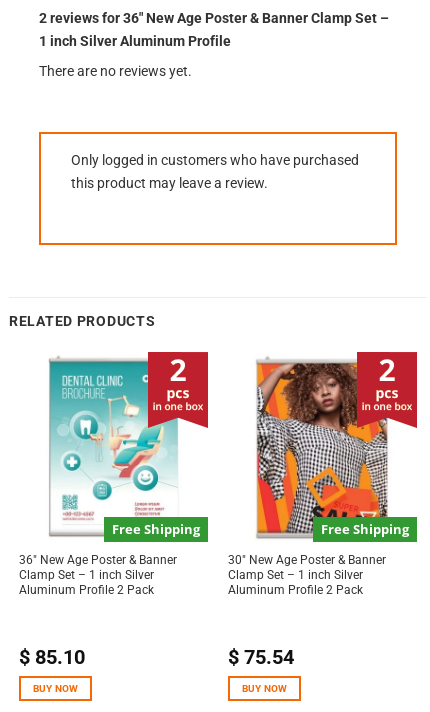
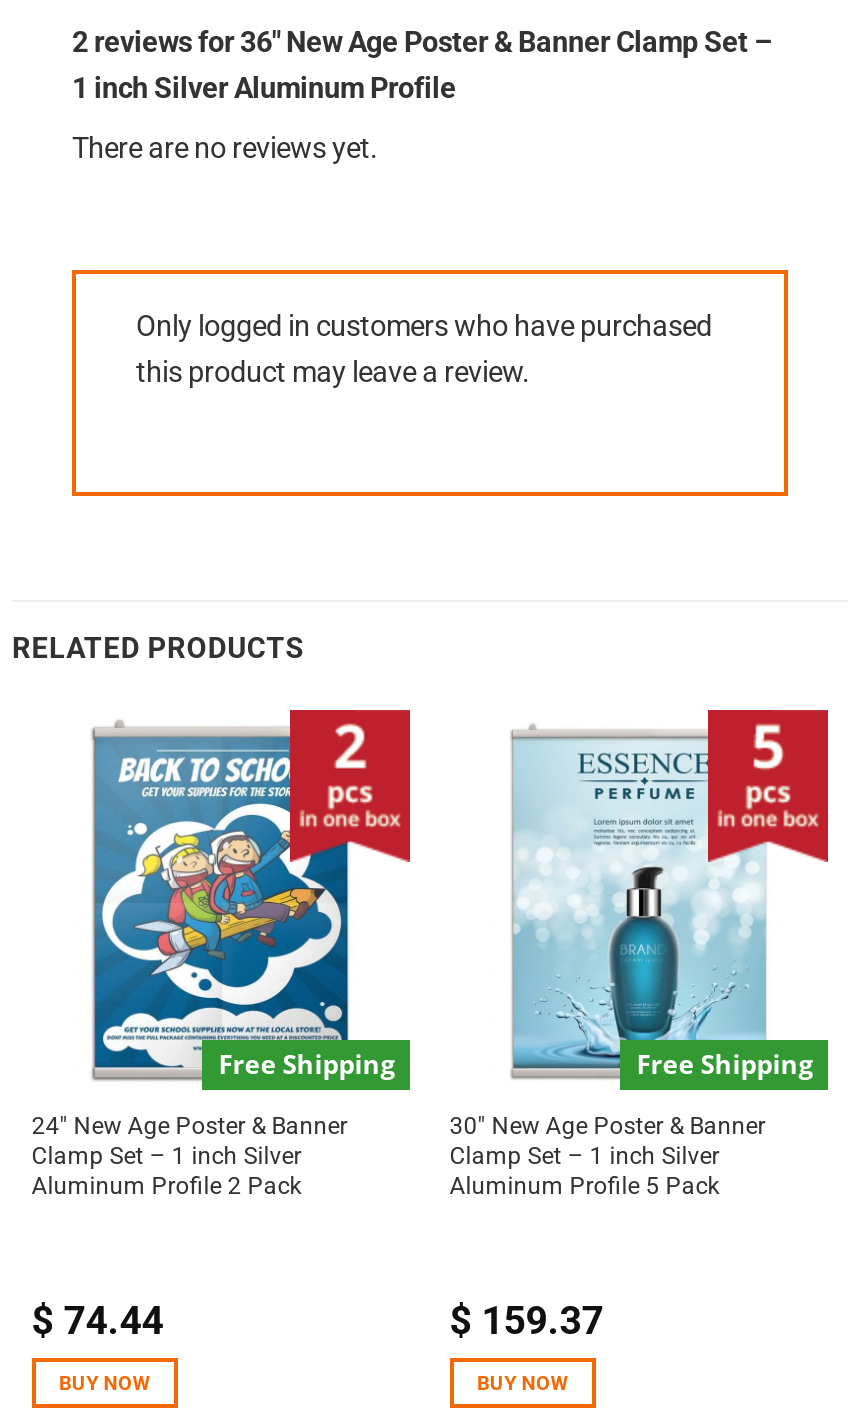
- [image]
- 36″ New Age Poster & Banner
+ [image]
+ 24″ New Age Poster & Banner

- [image]
+ [image]

- Aluminum Profile 2 Pack
+ Aluminum Profile 5 Pack

- $85.10
+ $74.44

- $75.54
+ $159.37
